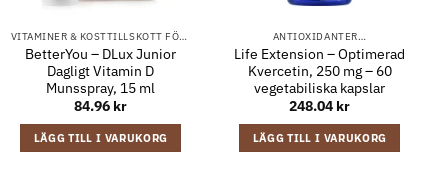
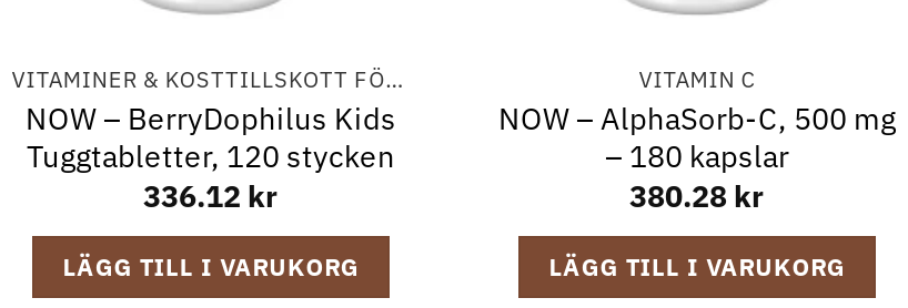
- ANTIOXIDANTER…
- Life Extension – Optimerad
- Kvercetin, 250 mg – 60
- vegetabiliska kapslar
- 248.04 kr
+ VITAMIN C
+ NOW – AlphaSorb-C, 500 mg
+ – 180 kapslar
+ 380.28 kr

- BetterYou – DLux Junior
- Dagligt Vitamin D
- Munsspray, 15 ml
- 84.96 kr
+ NOW – BerryDophilus Kids
+ Tuggtabletter, 120 stycken
+ 336.12 kr
